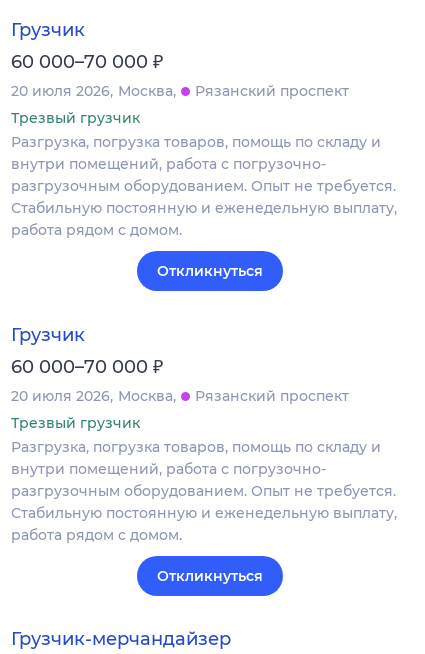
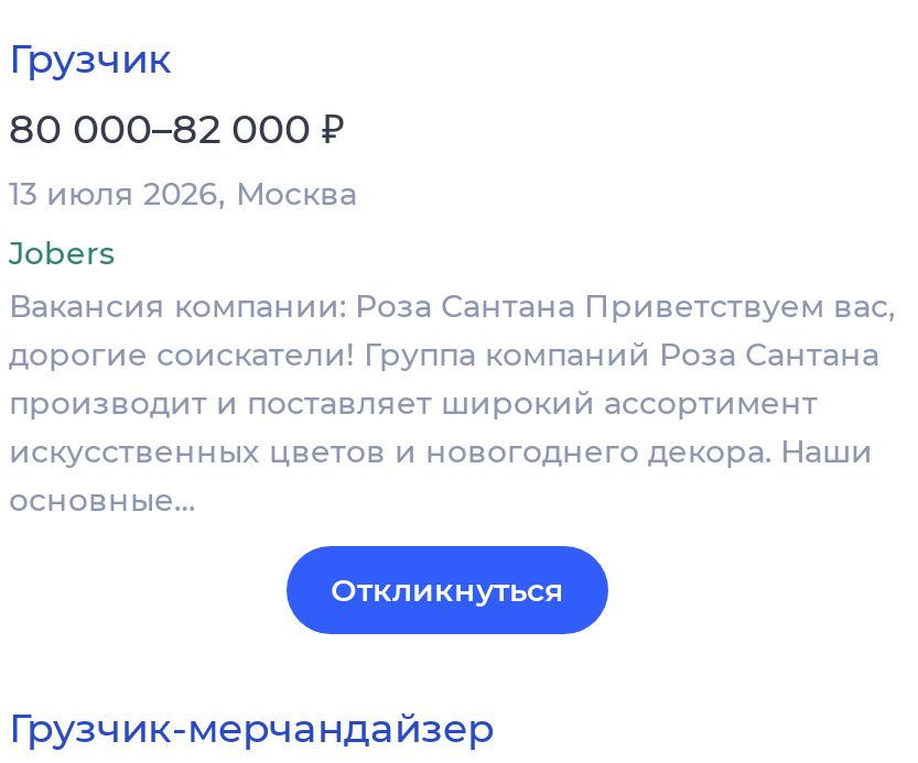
- 60 000–70 000 ₽
- 20 июля 2026 Москва
- Рязанский проспект
- Трезвый грузчик
- Разгрузка, погрузка товаров, помощь по складу и
- внутри помещений, работа с погрузочно-
- разгрузочным оборудованием. Опыт не требуется.
- Стабильную постоянную и еженедельную выплату,
- работа рядом с домом.
- Откликнуться
- Грузчик
- 60 000–70 000 ₽
- 20 июля 2026 Москва
- Рязанский проспект
- Трезвый грузчик
- Разгрузка, погрузка товаров, помощь по складу и
- внутри помещений, работа с погрузочно-
- разгрузочным оборудованием. Опыт не требуется.
- Стабильную постоянную и еженедельную выплату,
- работа рядом с домом.
+ 80 000–82 000 ₽
+ 13 июля 2026 Москва
+ Jobers
+ Вакансия компании: Роза Сантана Приветствуем вас,
+ дорогие соискатели! Группа компаний Роза Сантана
+ производит и поставляет широкий ассортимент
+ искусственных цветов и новогоднего декора. Наши
+ основные…
